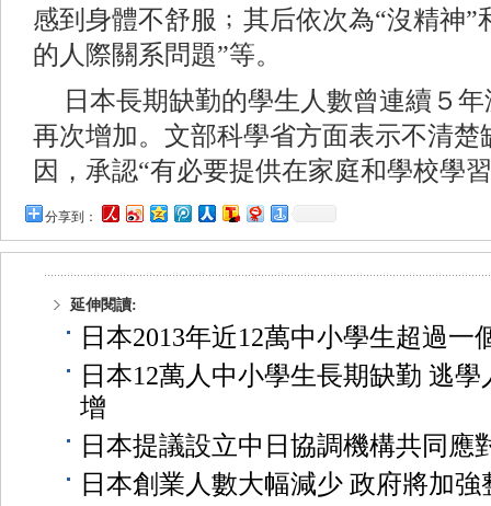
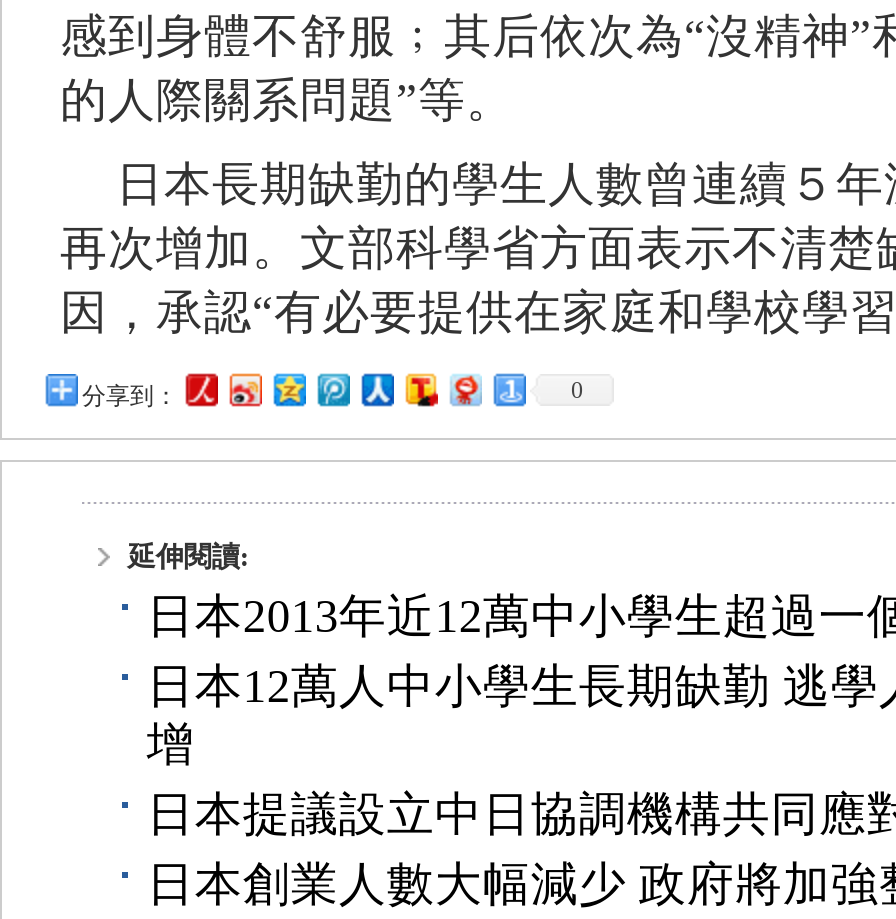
+ 0
